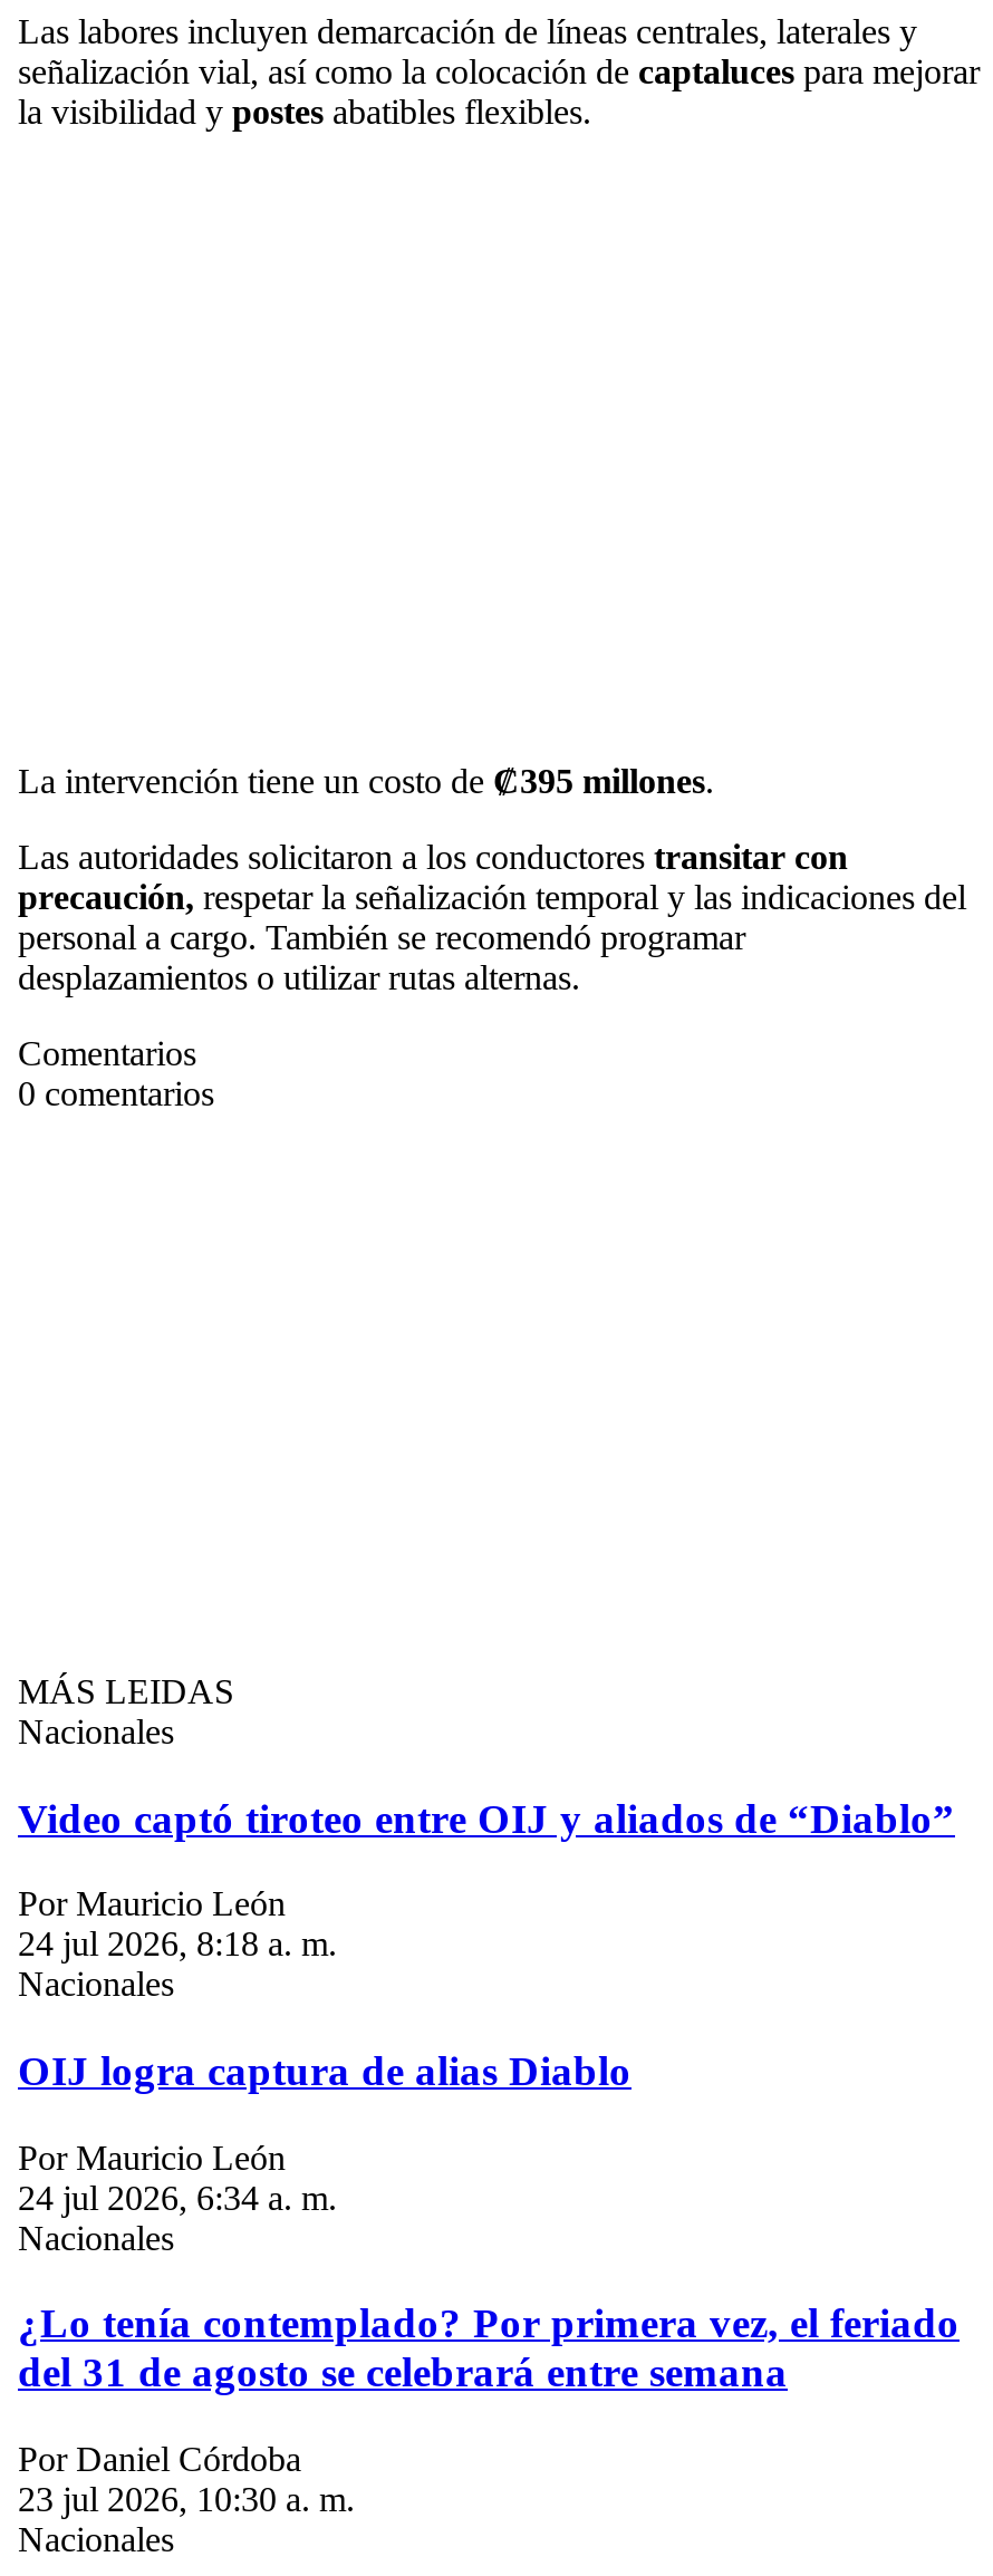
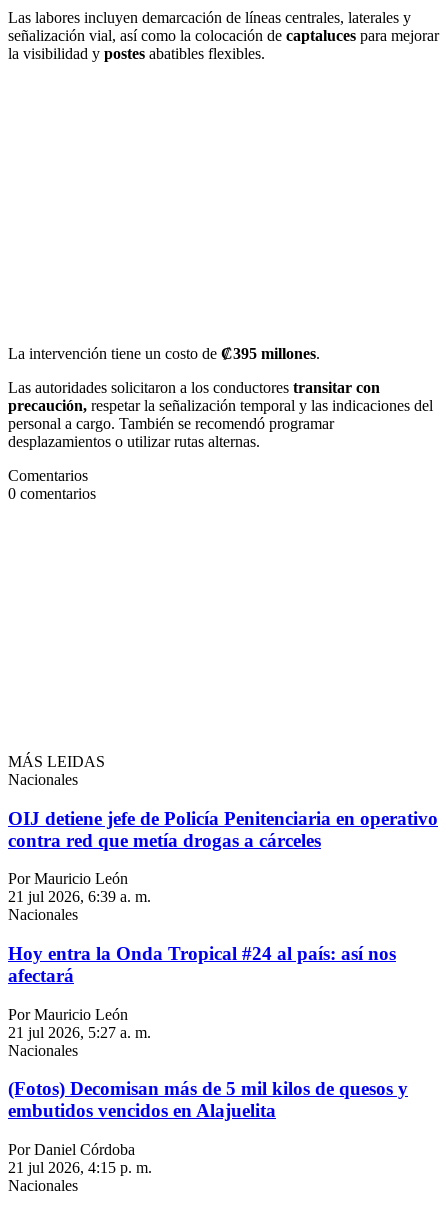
- Video captó tiroteo entre OIJ y aliados de “Diablo”
+ OIJ detiene jefe de Policía Penitenciaria en operativo
+ contra red que metía drogas a cárceles

- 24 jul 2026, 8:18 a. m.
+ 21 jul 2026, 6:39 a. m.

- OIJ logra captura de alias Diablo
+ Hoy entra la Onda Tropical #24 al país: así nos
+ afectará

- 24 jul 2026, 6:34 a. m.
+ 21 jul 2026, 5:27 a. m.

- ¿Lo tenía contemplado? Por primera vez, el feriado
- del 31 de agosto se celebrará entre semana
+ (Fotos) Decomisan más de 5 mil kilos de quesos y
+ embutidos vencidos en Alajuelita

- 23 jul 2026, 10:30 a. m.
+ 21 jul 2026, 4:15 p. m.
